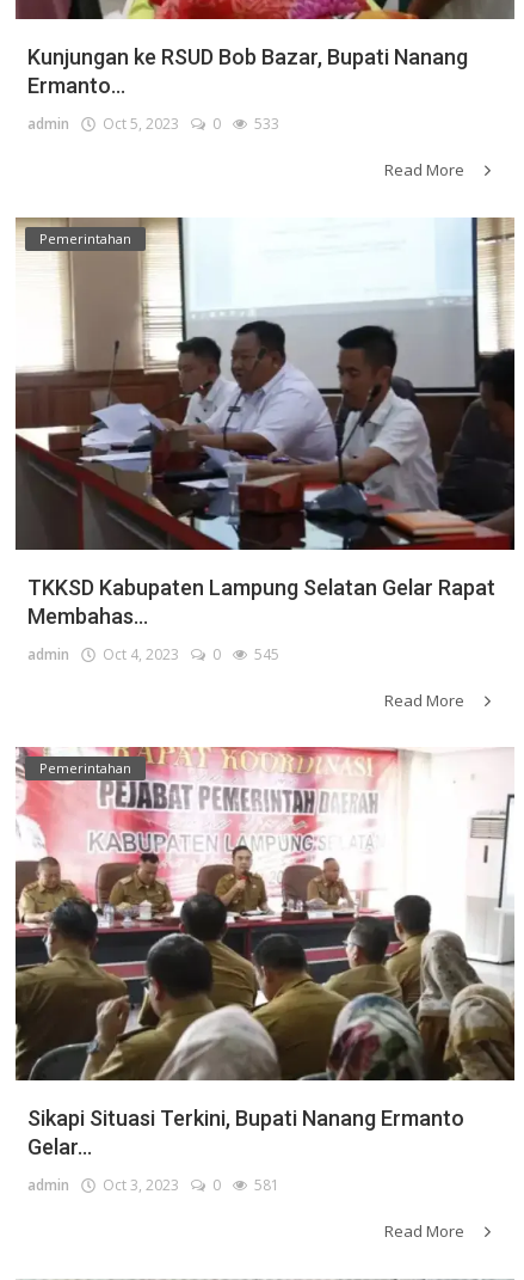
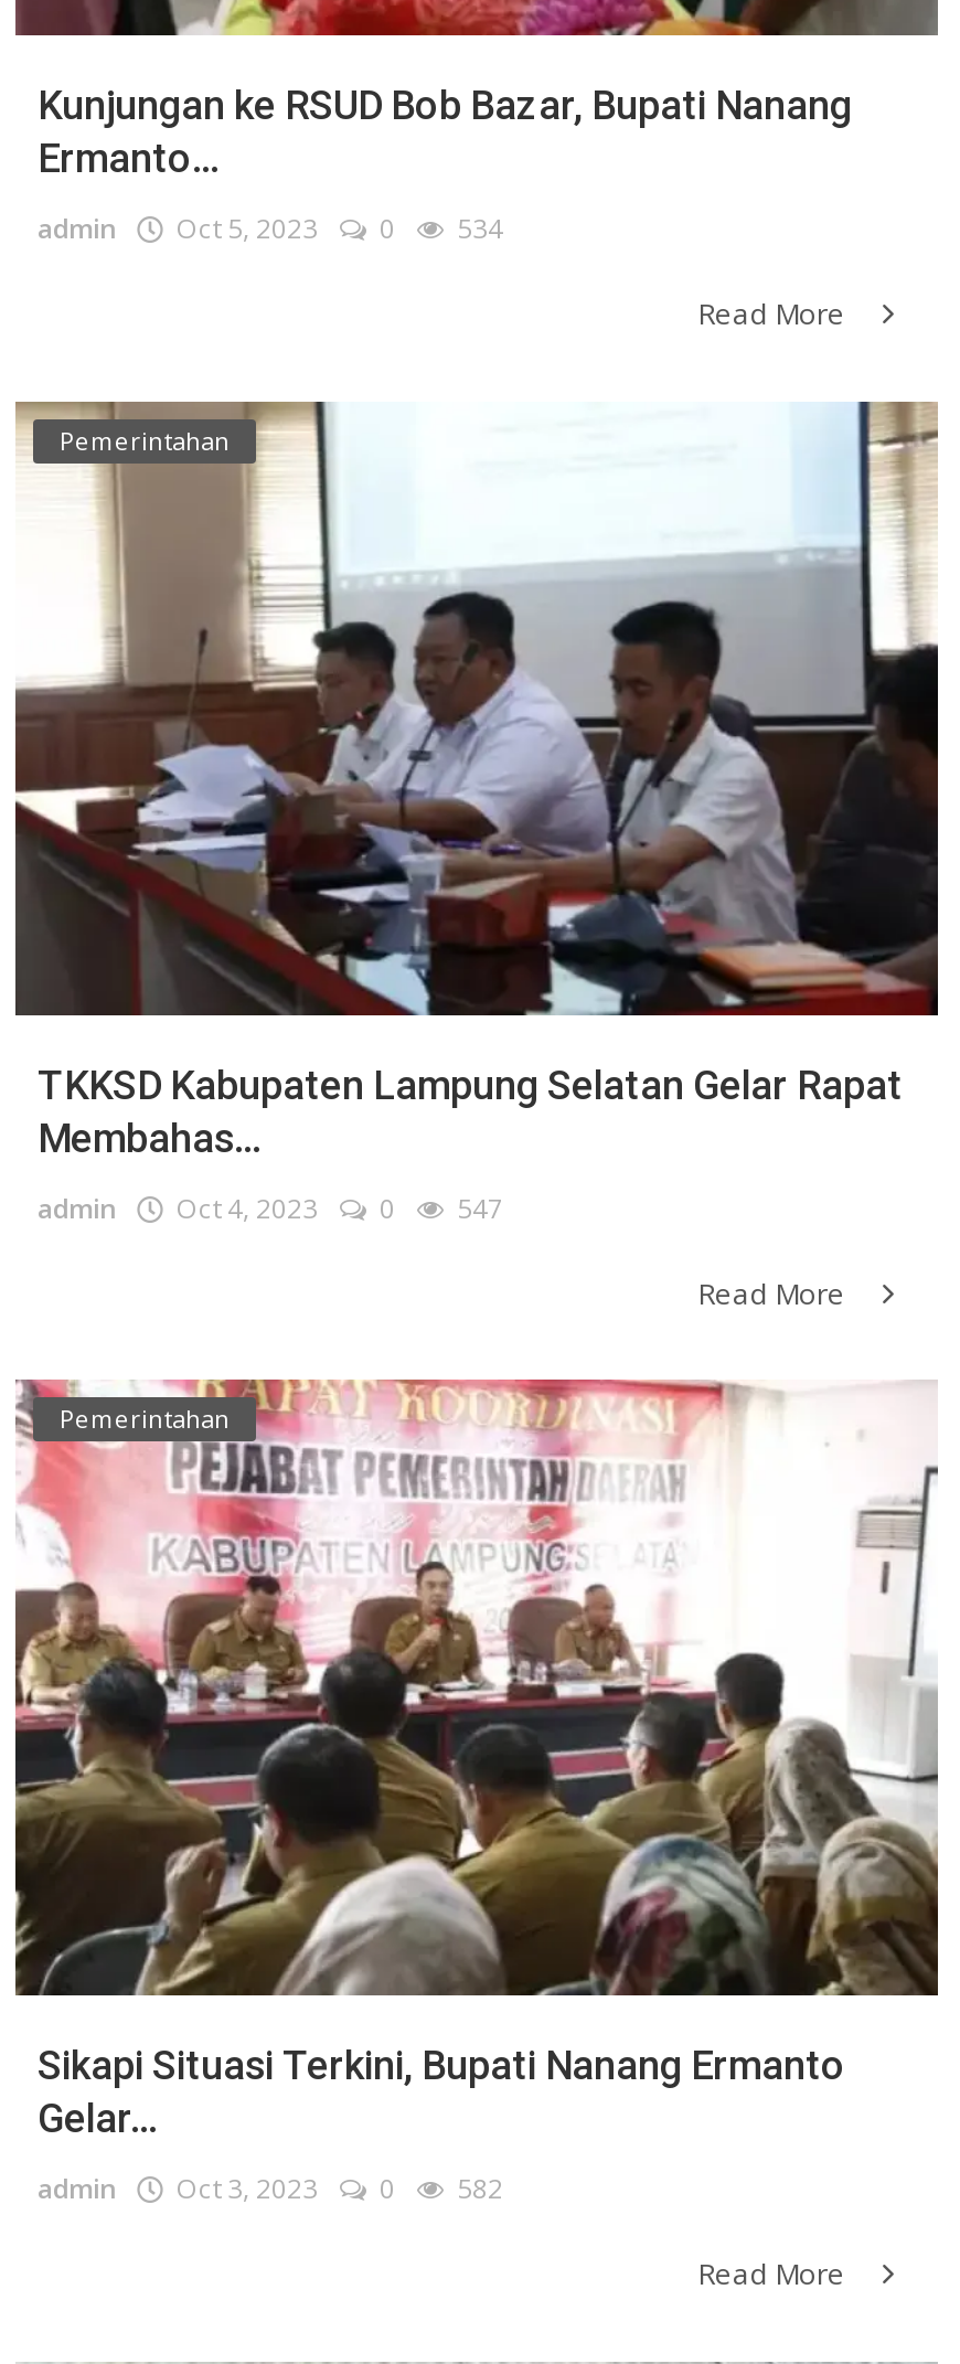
- admin Oct 5, 2023 0 533
+ admin Oct 5, 2023 0 534

- admin Oct 4, 2023 0 545
+ admin Oct 4, 2023 0 547

- admin Oct 3, 2023 0 581
+ admin Oct 3, 2023 0 582
